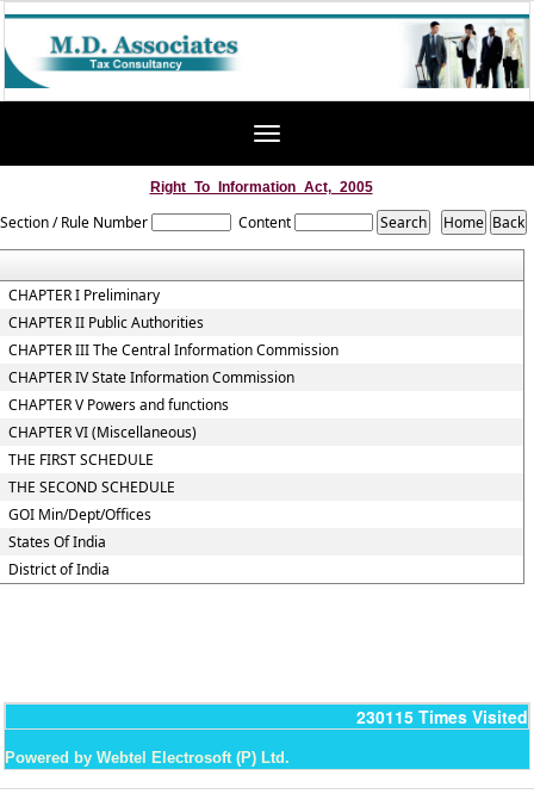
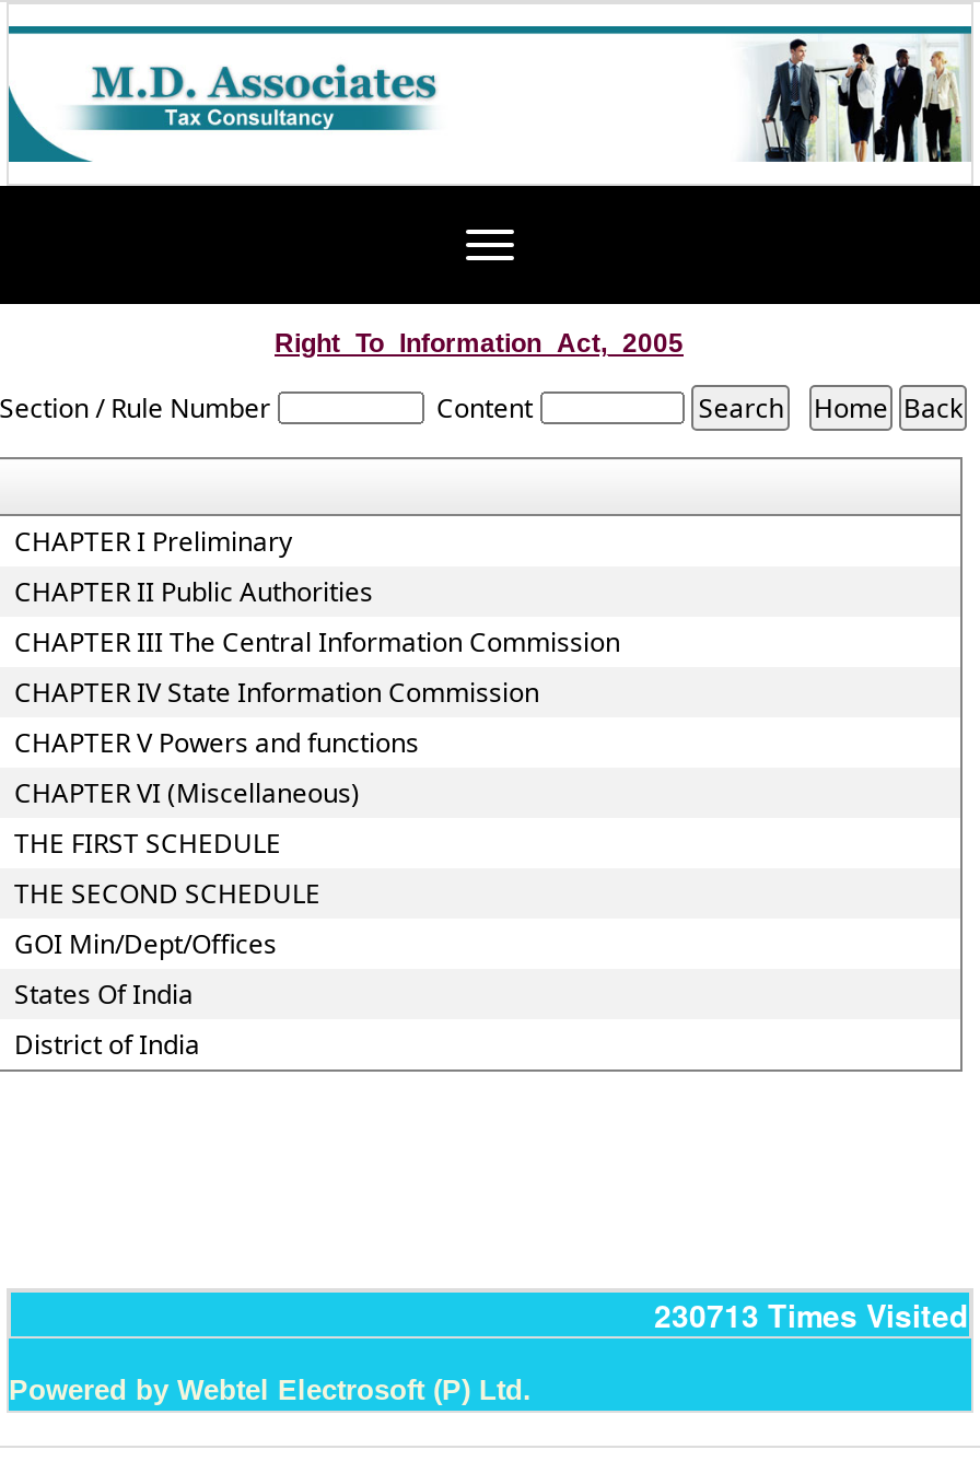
- 230115 Times Visited
+ 230713 Times Visited
